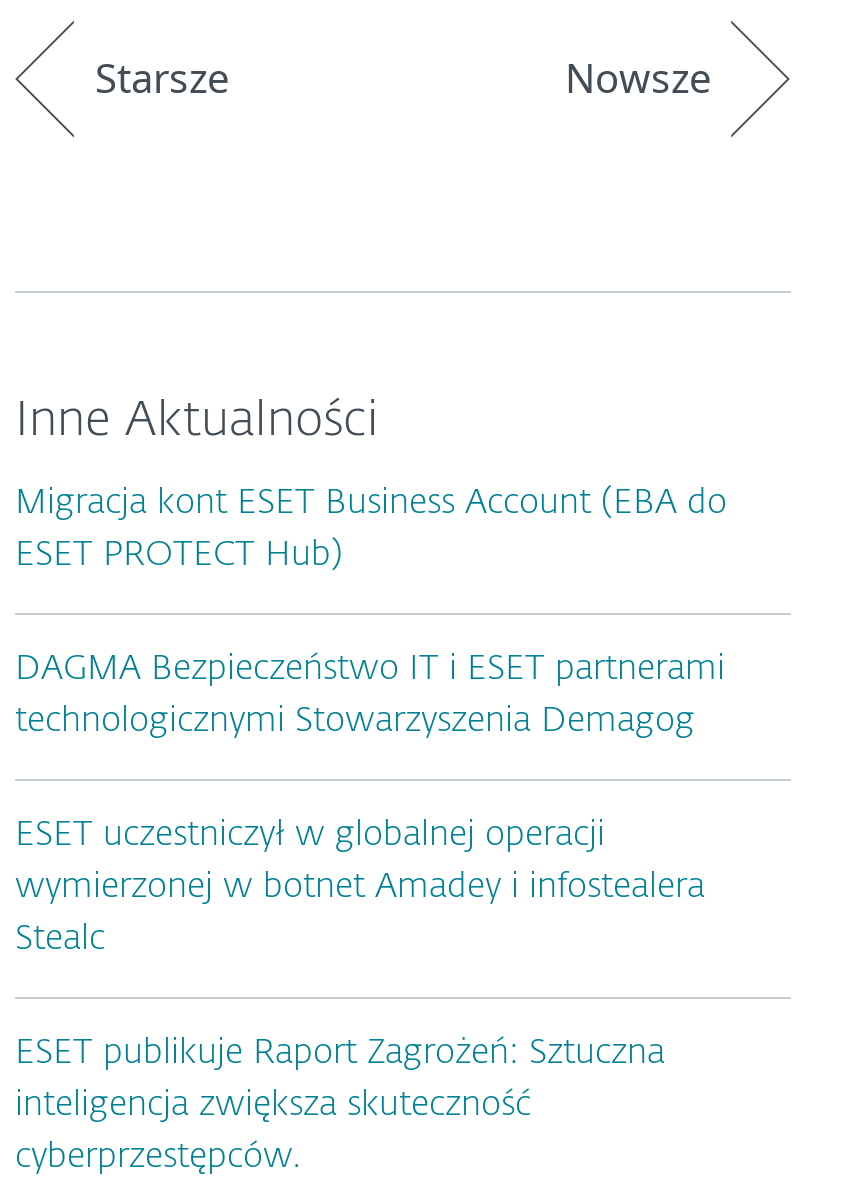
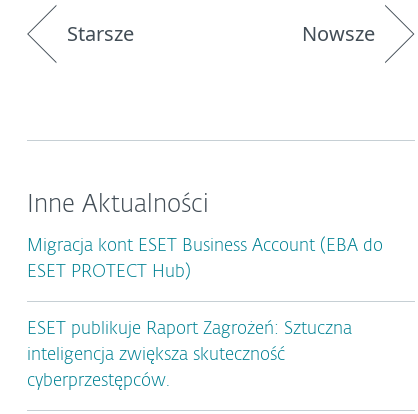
- DAGMA Bezpieczeństwo IT i ESET partnerami
- technologicznymi Stowarzyszenia Demagog
- ESET uczestniczył w globalnej operacji
- wymierzonej w botnet Amadey i infostealera
- Stealc
